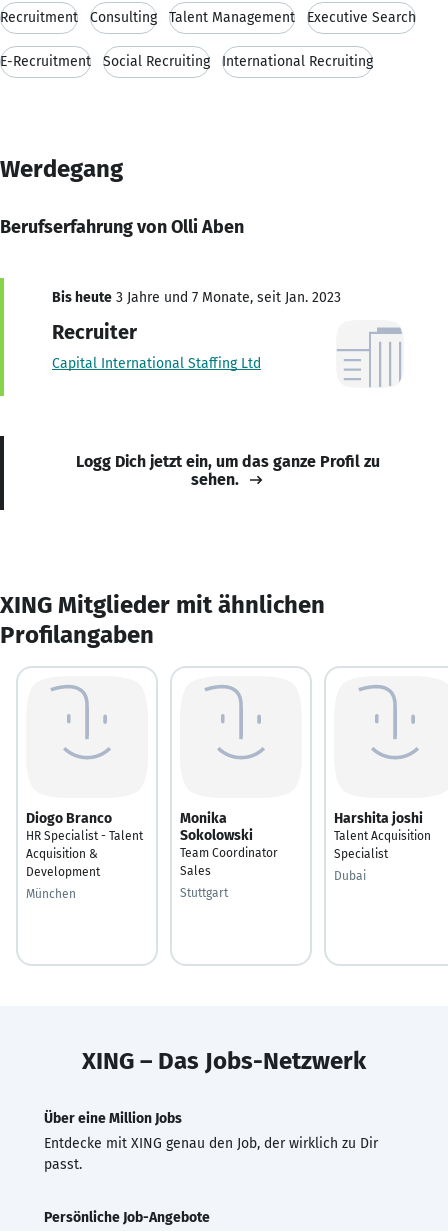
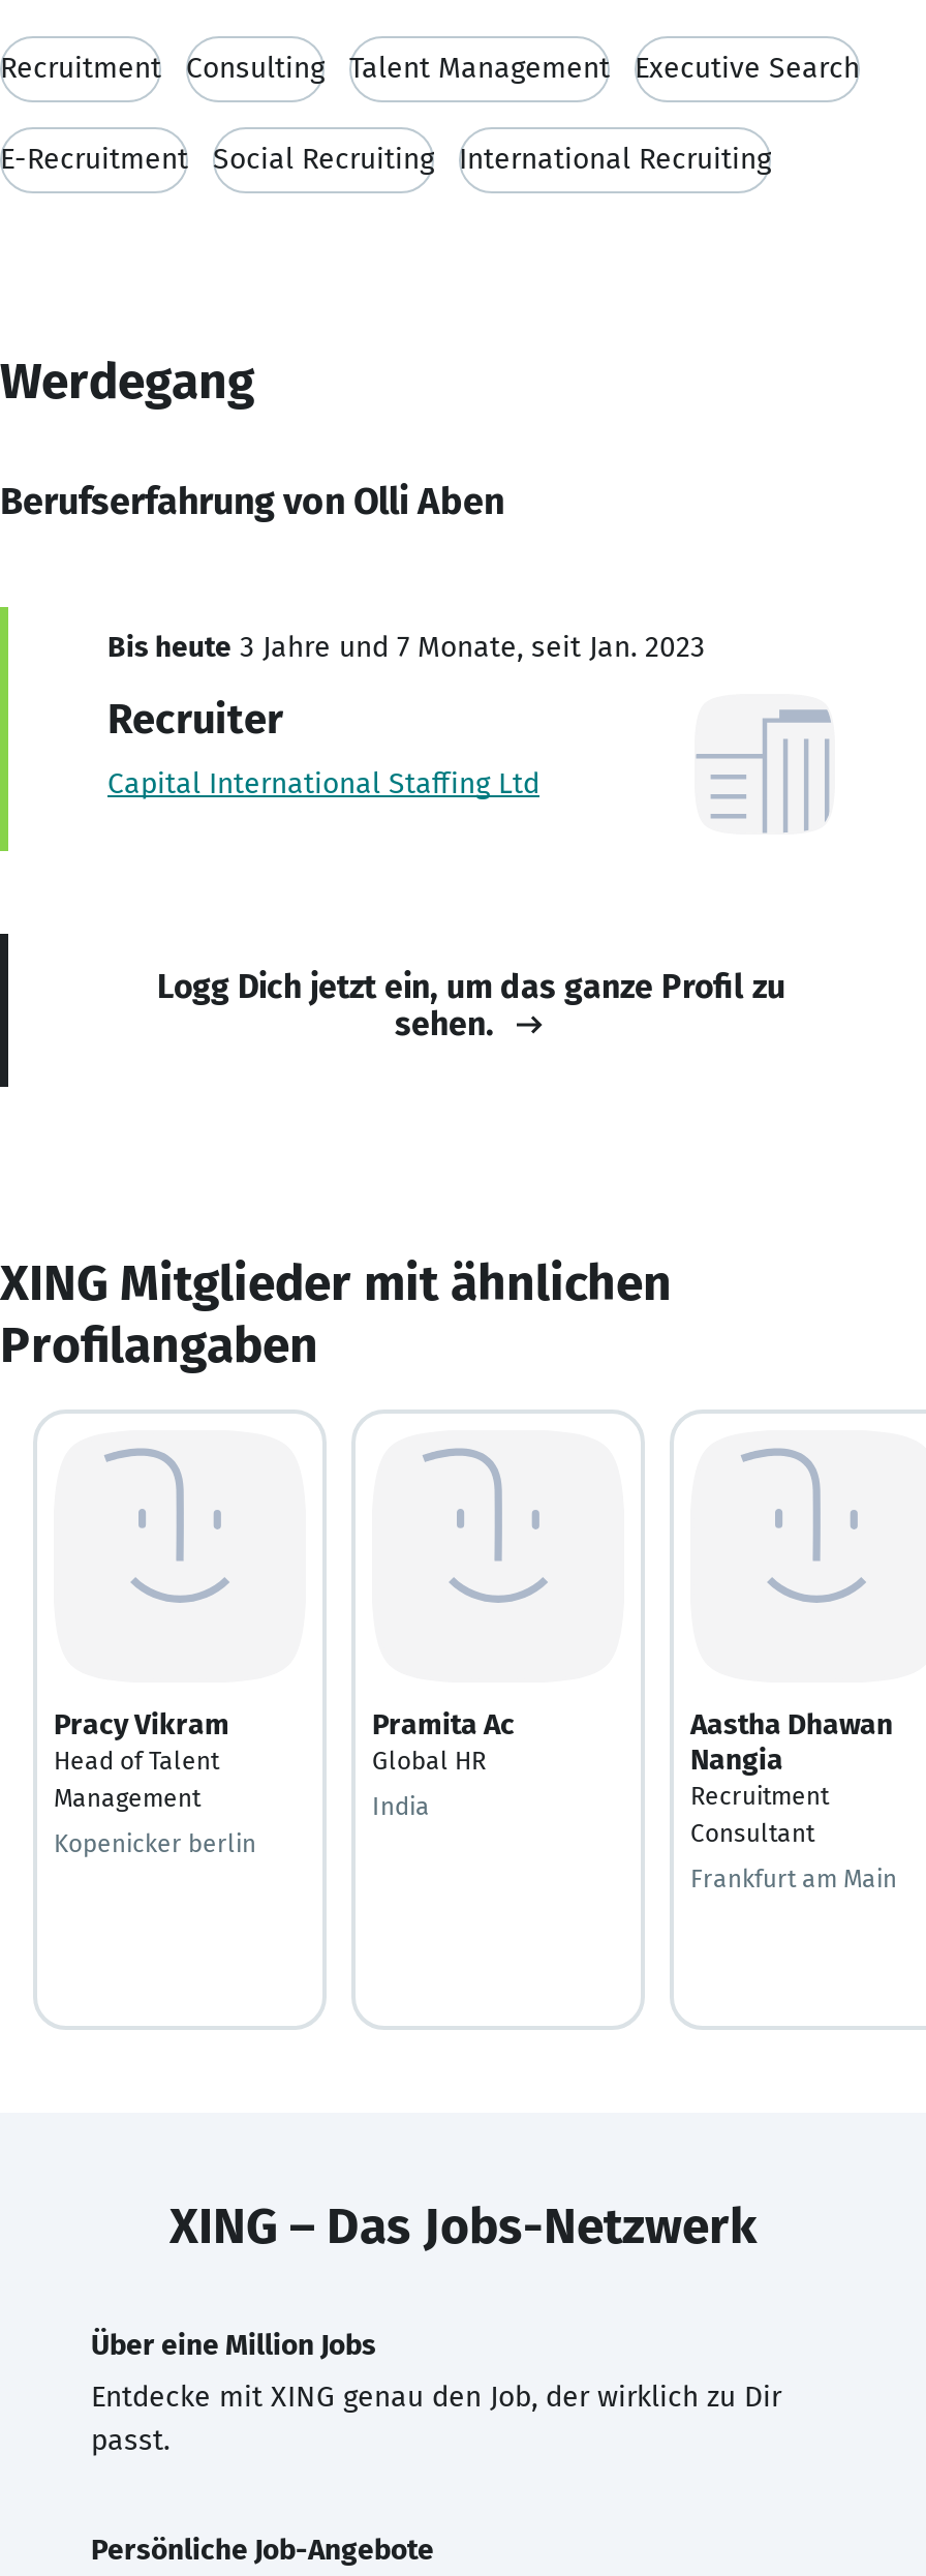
- Diogo Branco
- HR Specialist - Talent
- Acquisition &
- Development
+ Pracy Vikram
+ Head of Talent
+ Management

- Monika
- Sokolowski
- Team Coordinator
- Sales
+ Pramita Ac
+ Global HR

- Harshita joshi
- Talent Acquisition
- Specialist
+ Aastha Dhawan
+ Nangia
+ Recruitment
+ Consultant

- Dubai
+ Frankfurt am Main

- München
+ Kopenicker berlin

- Stuttgart
+ India
